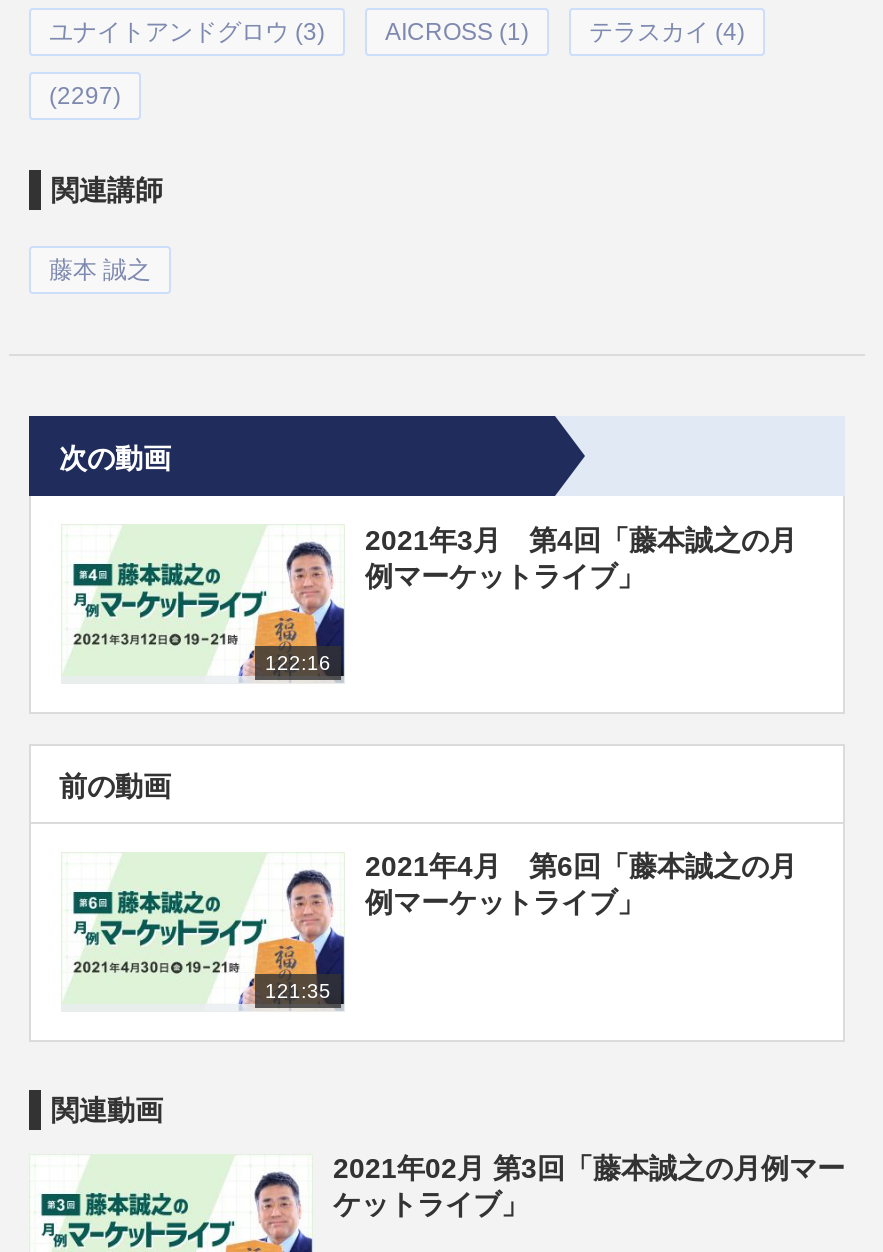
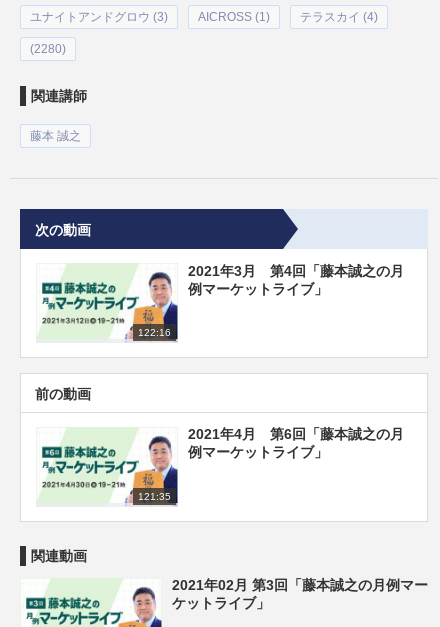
- (2297)
+ (2280)
